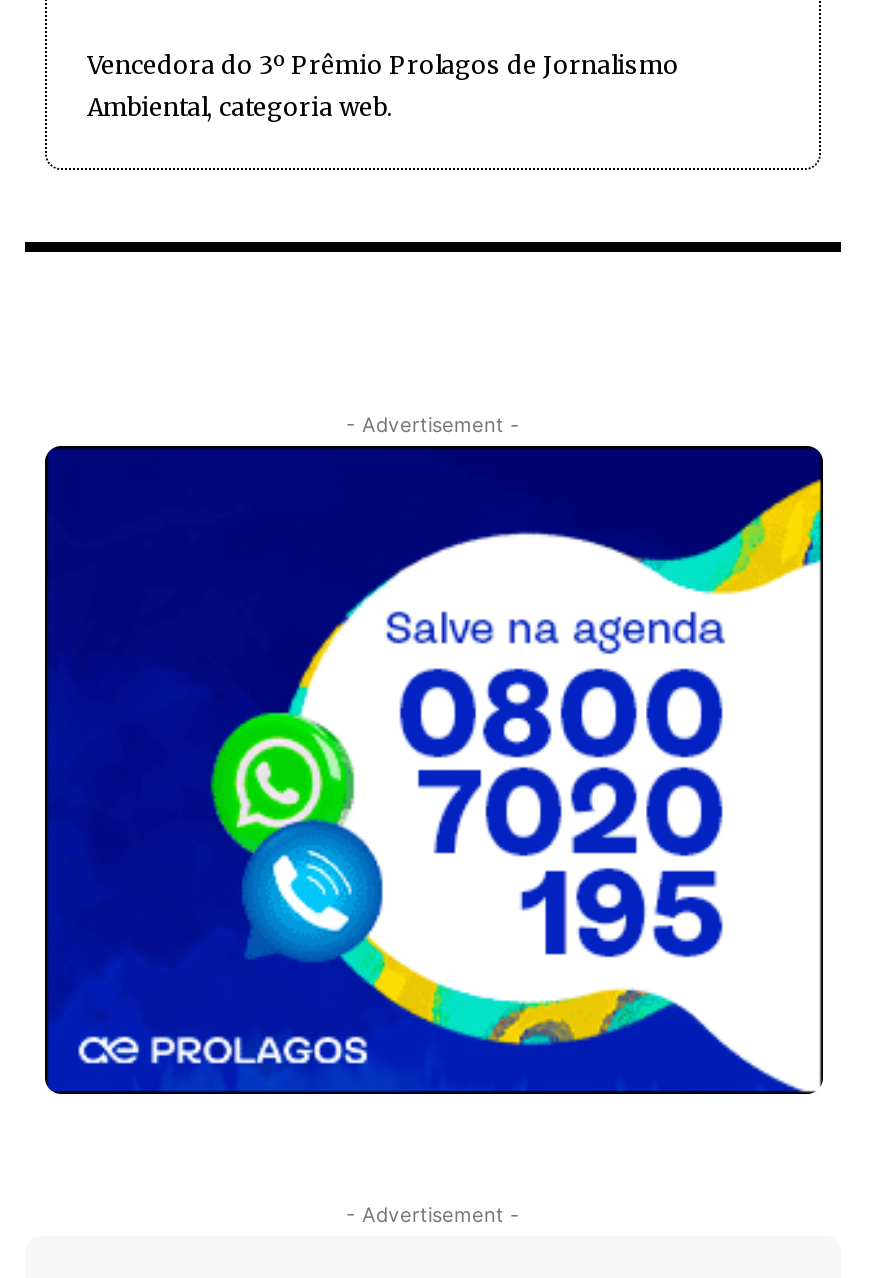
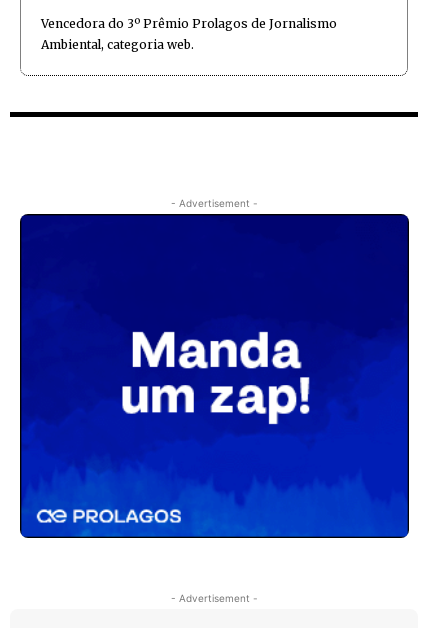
- [image]
+ [image]
